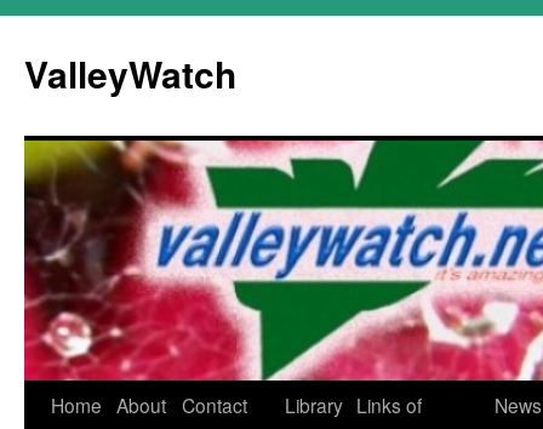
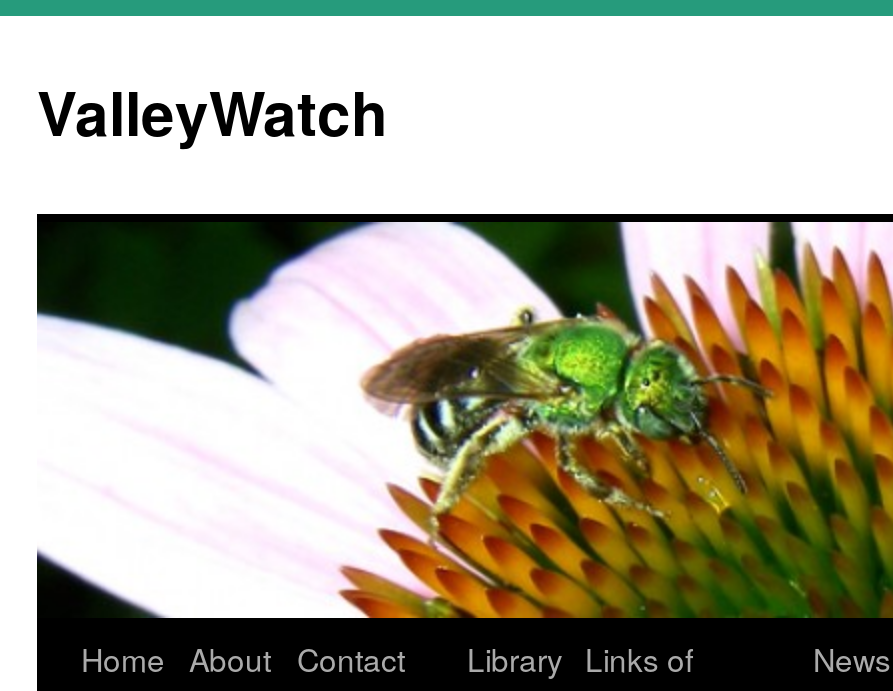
- [image]
+ [image]
